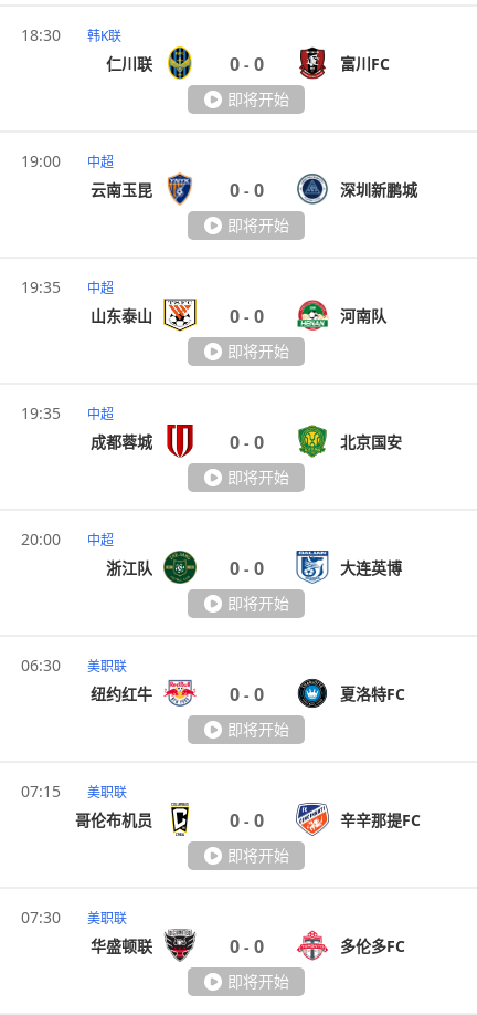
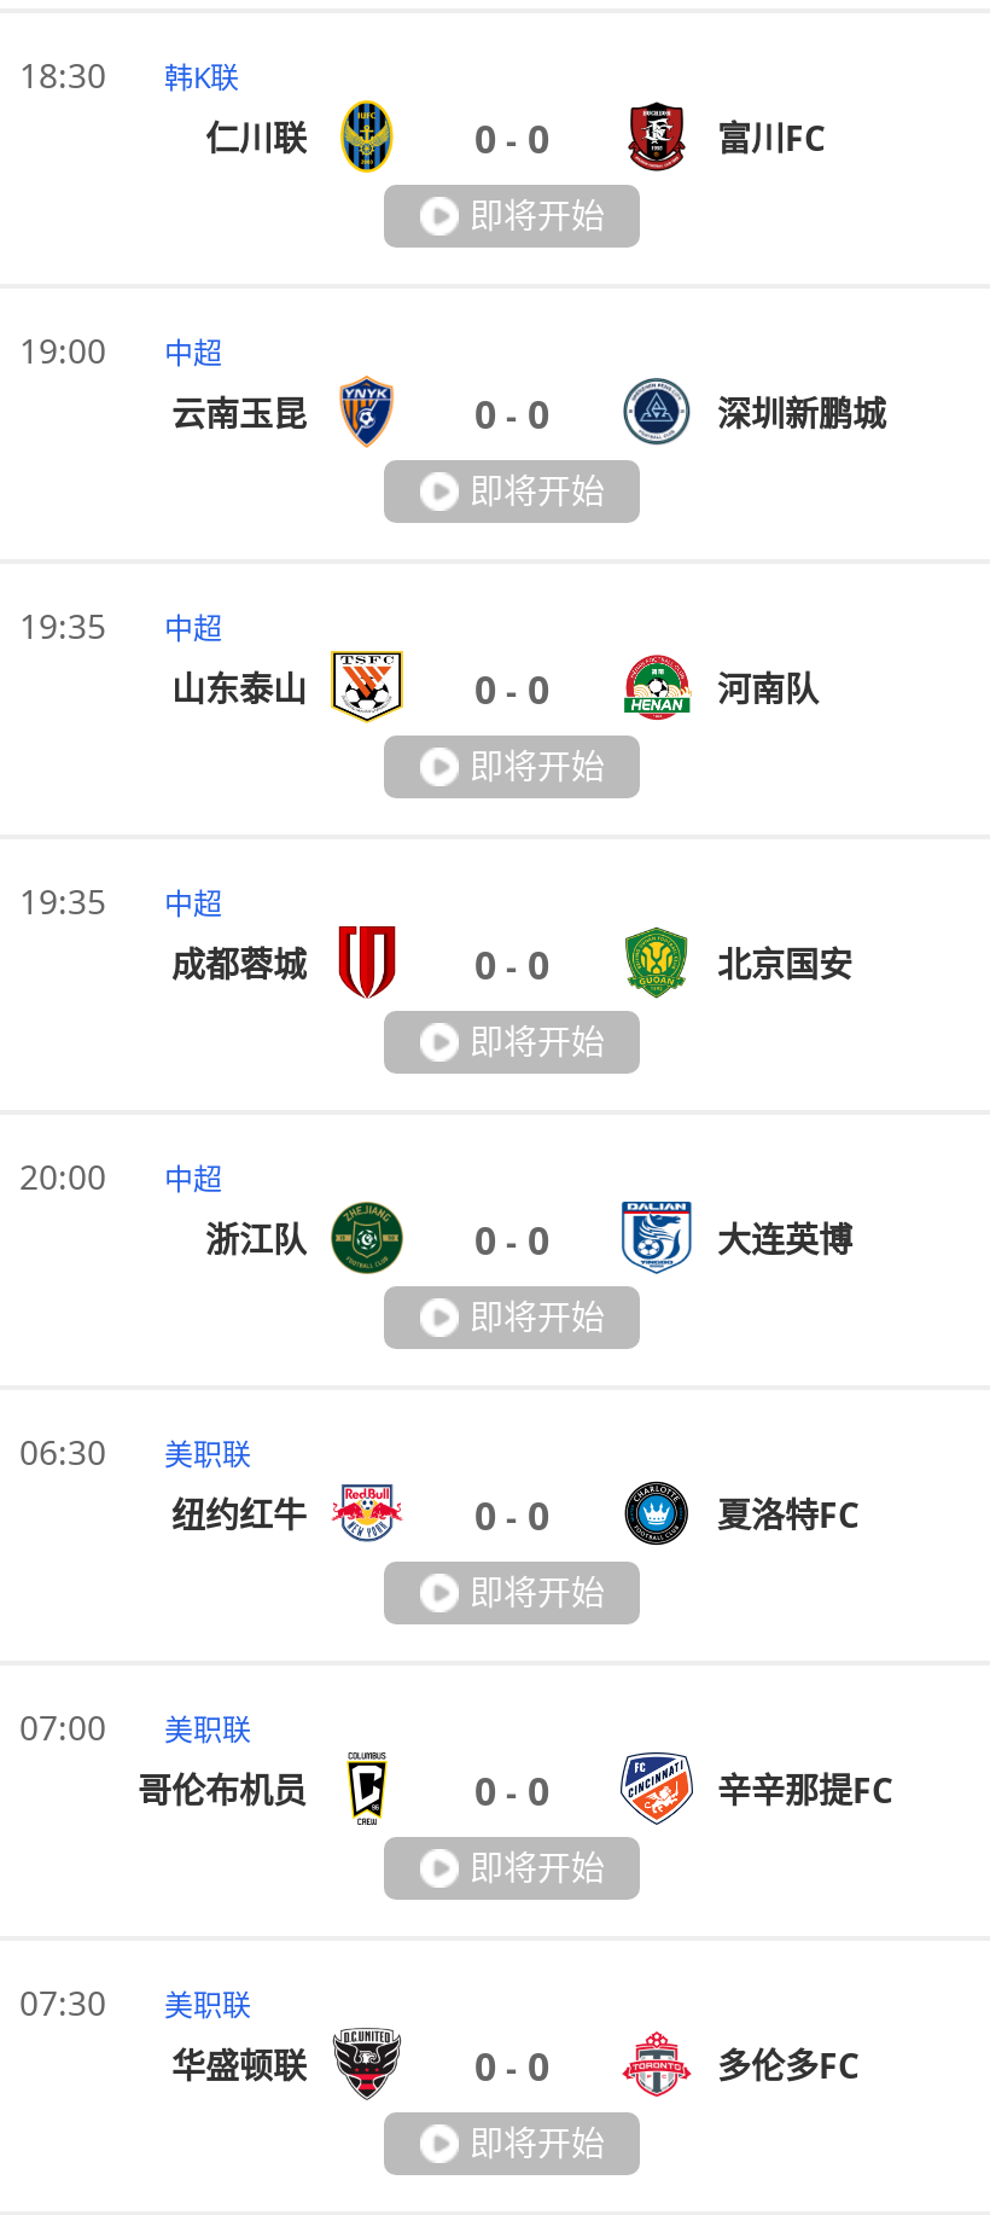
- 07:15 美职联
+ 07:00 美职联
